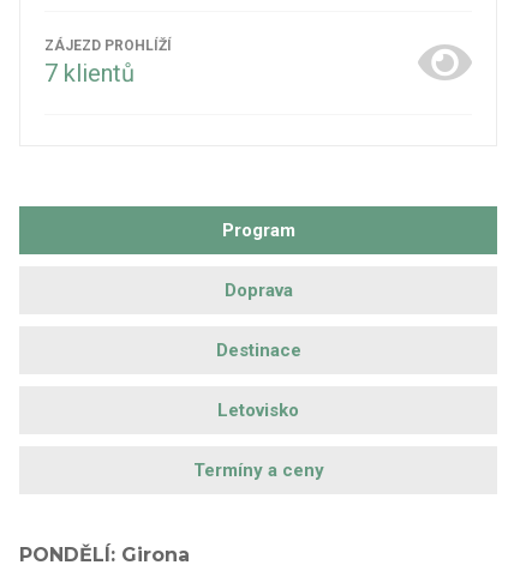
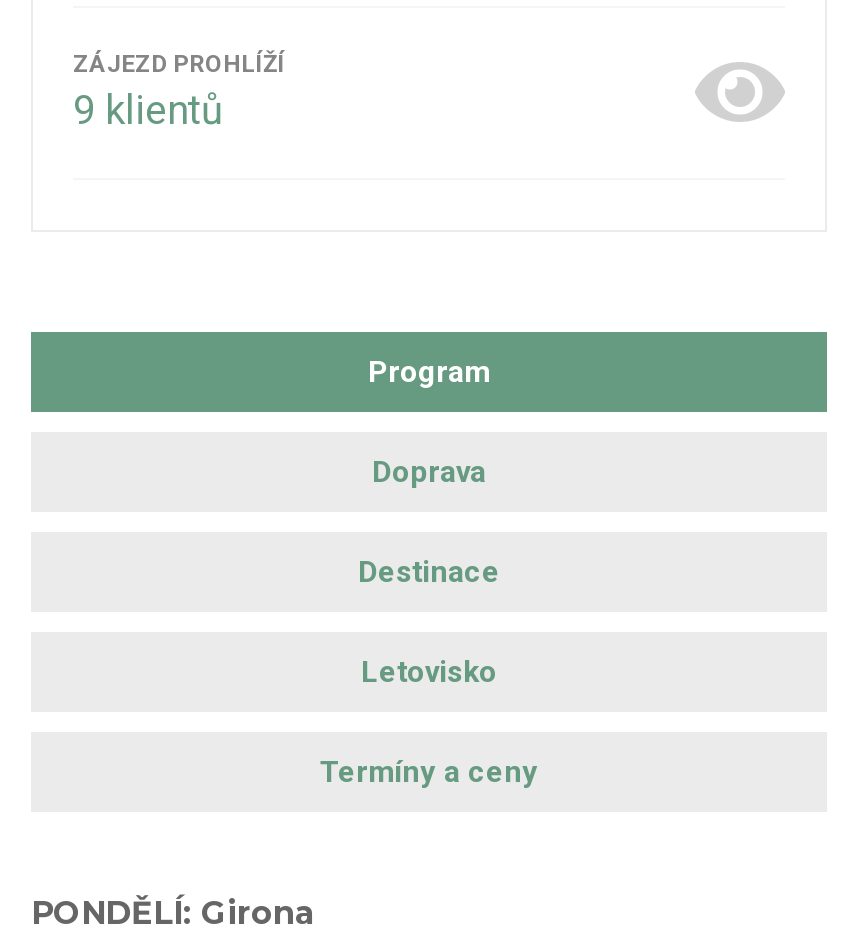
- 7 klientů
+ 9 klientů
